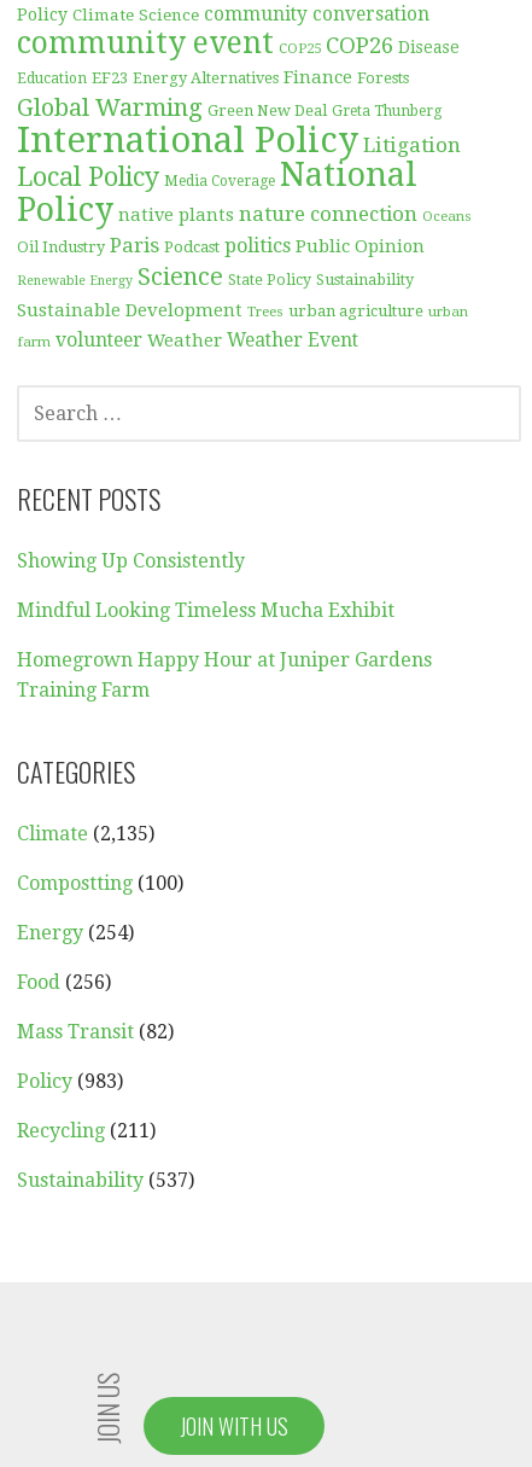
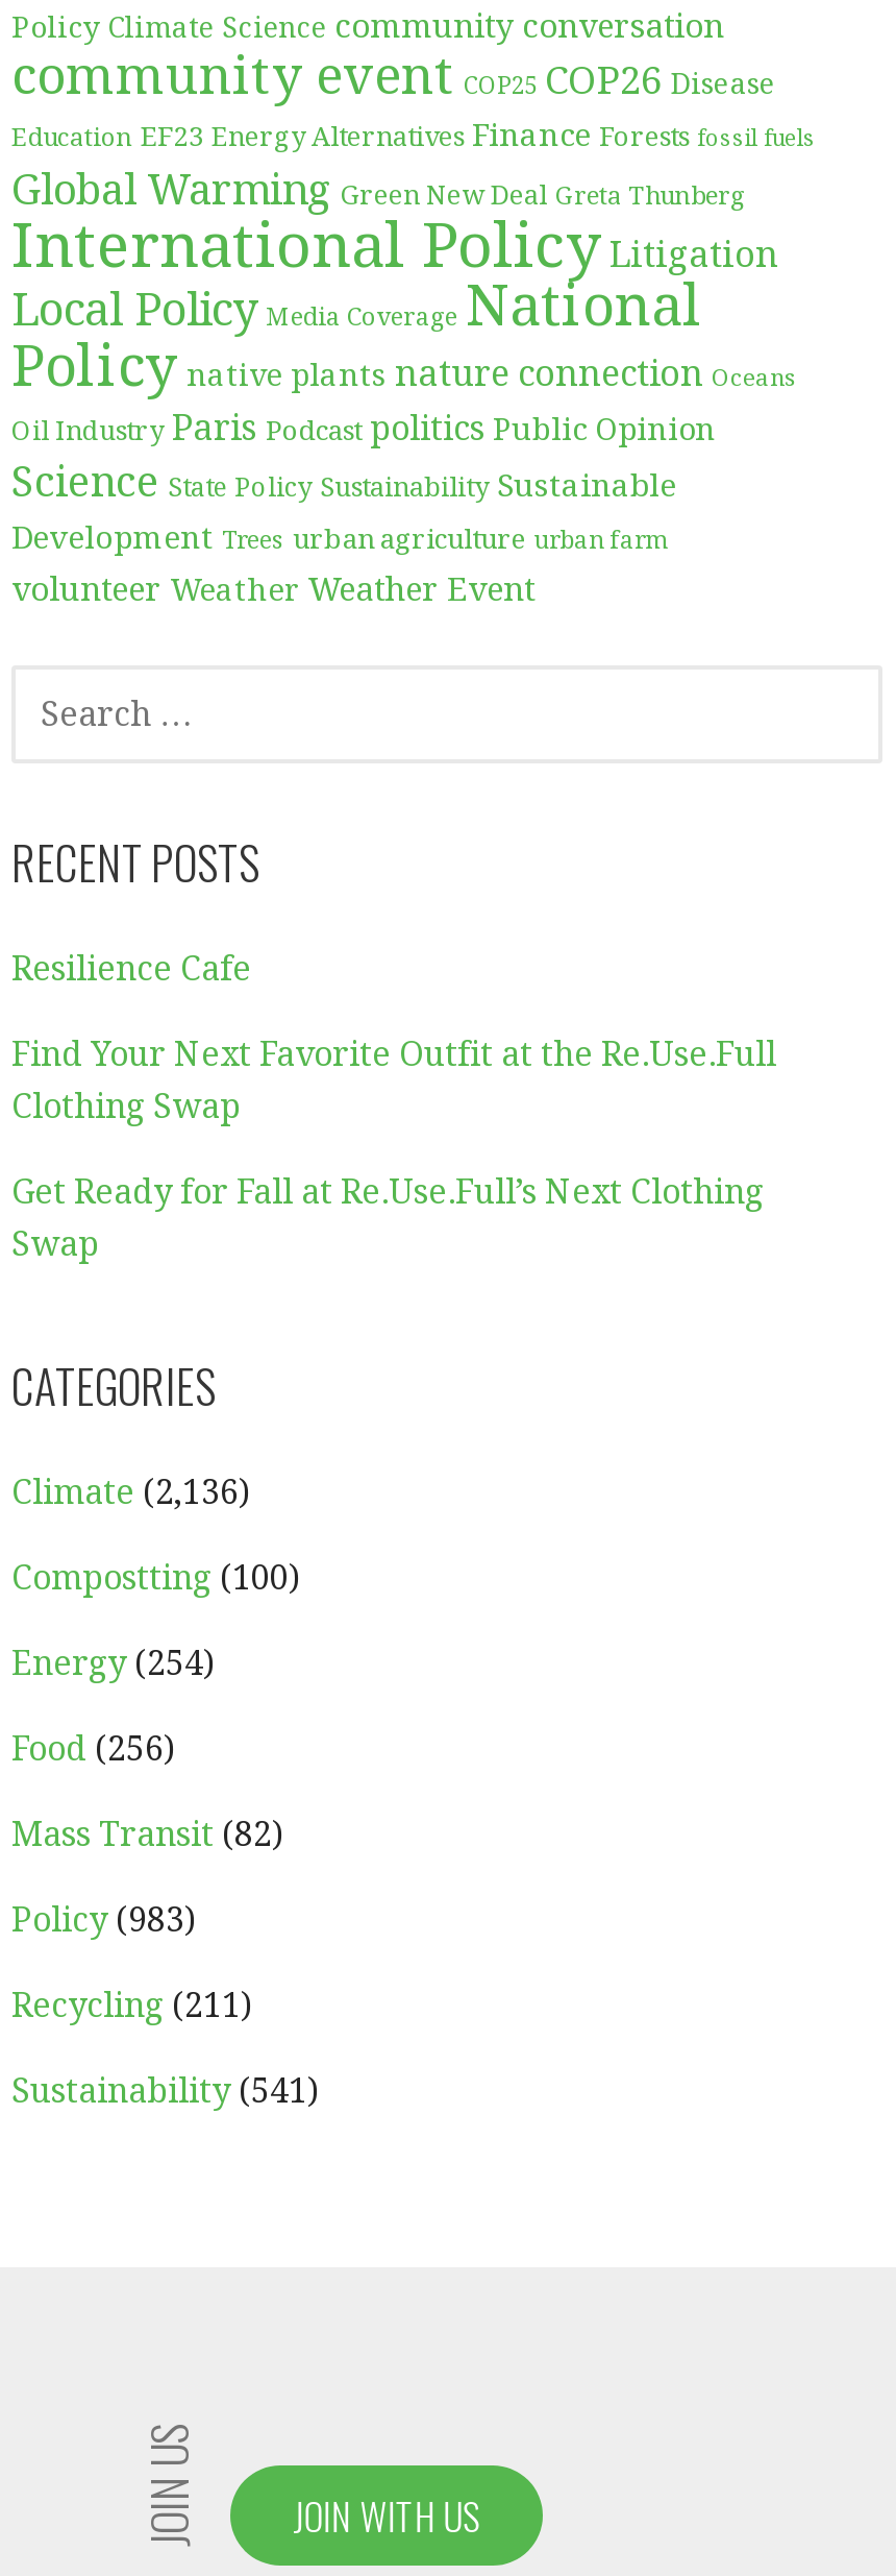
- Education EF23 Energy Alternatives Finance Forests
+ Education EF23 Energy Alternatives Finance Forests fossil fuels

- Renewable Energy Science State Policy Sustainability
- Sustainable Development Trees urban agriculture urban
- farm volunteer Weather Weather Event
+ Science State Policy Sustainability Sustainable
+ Development Trees urban agriculture urban farm
+ volunteer Weather Weather Event

- Showing Up Consistently
+ Resilience Cafe

- Mindful Looking Timeless Mucha Exhibit
+ Find Your Next Favorite Outfit at the Re.Use.Full
+ Clothing Swap

- Homegrown Happy Hour at Juniper Gardens
- Training Farm
+ Get Ready for Fall at Re.Use.Full’s Next Clothing
+ Swap

- Climate (2,135)
+ Climate (2,136)

- Sustainability (537)
+ Sustainability (541)
